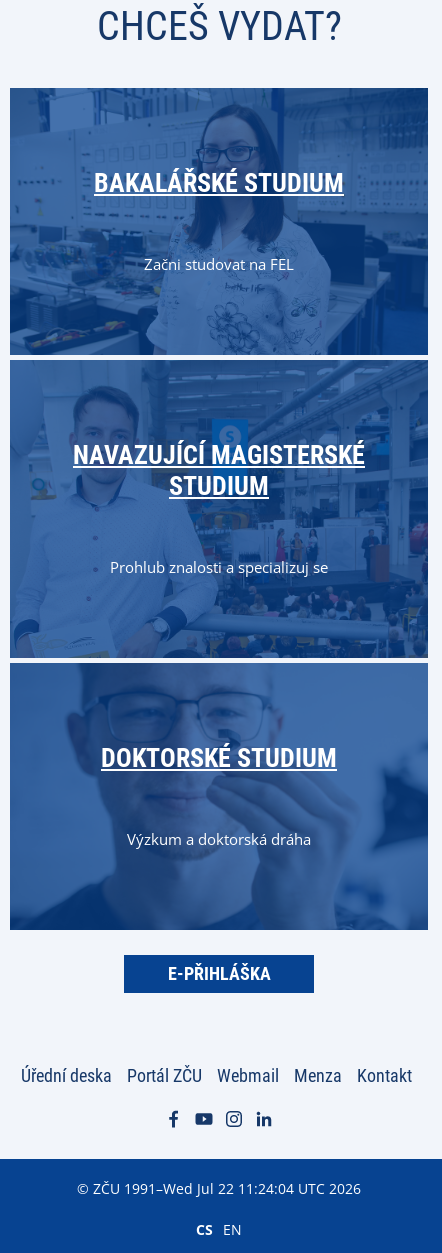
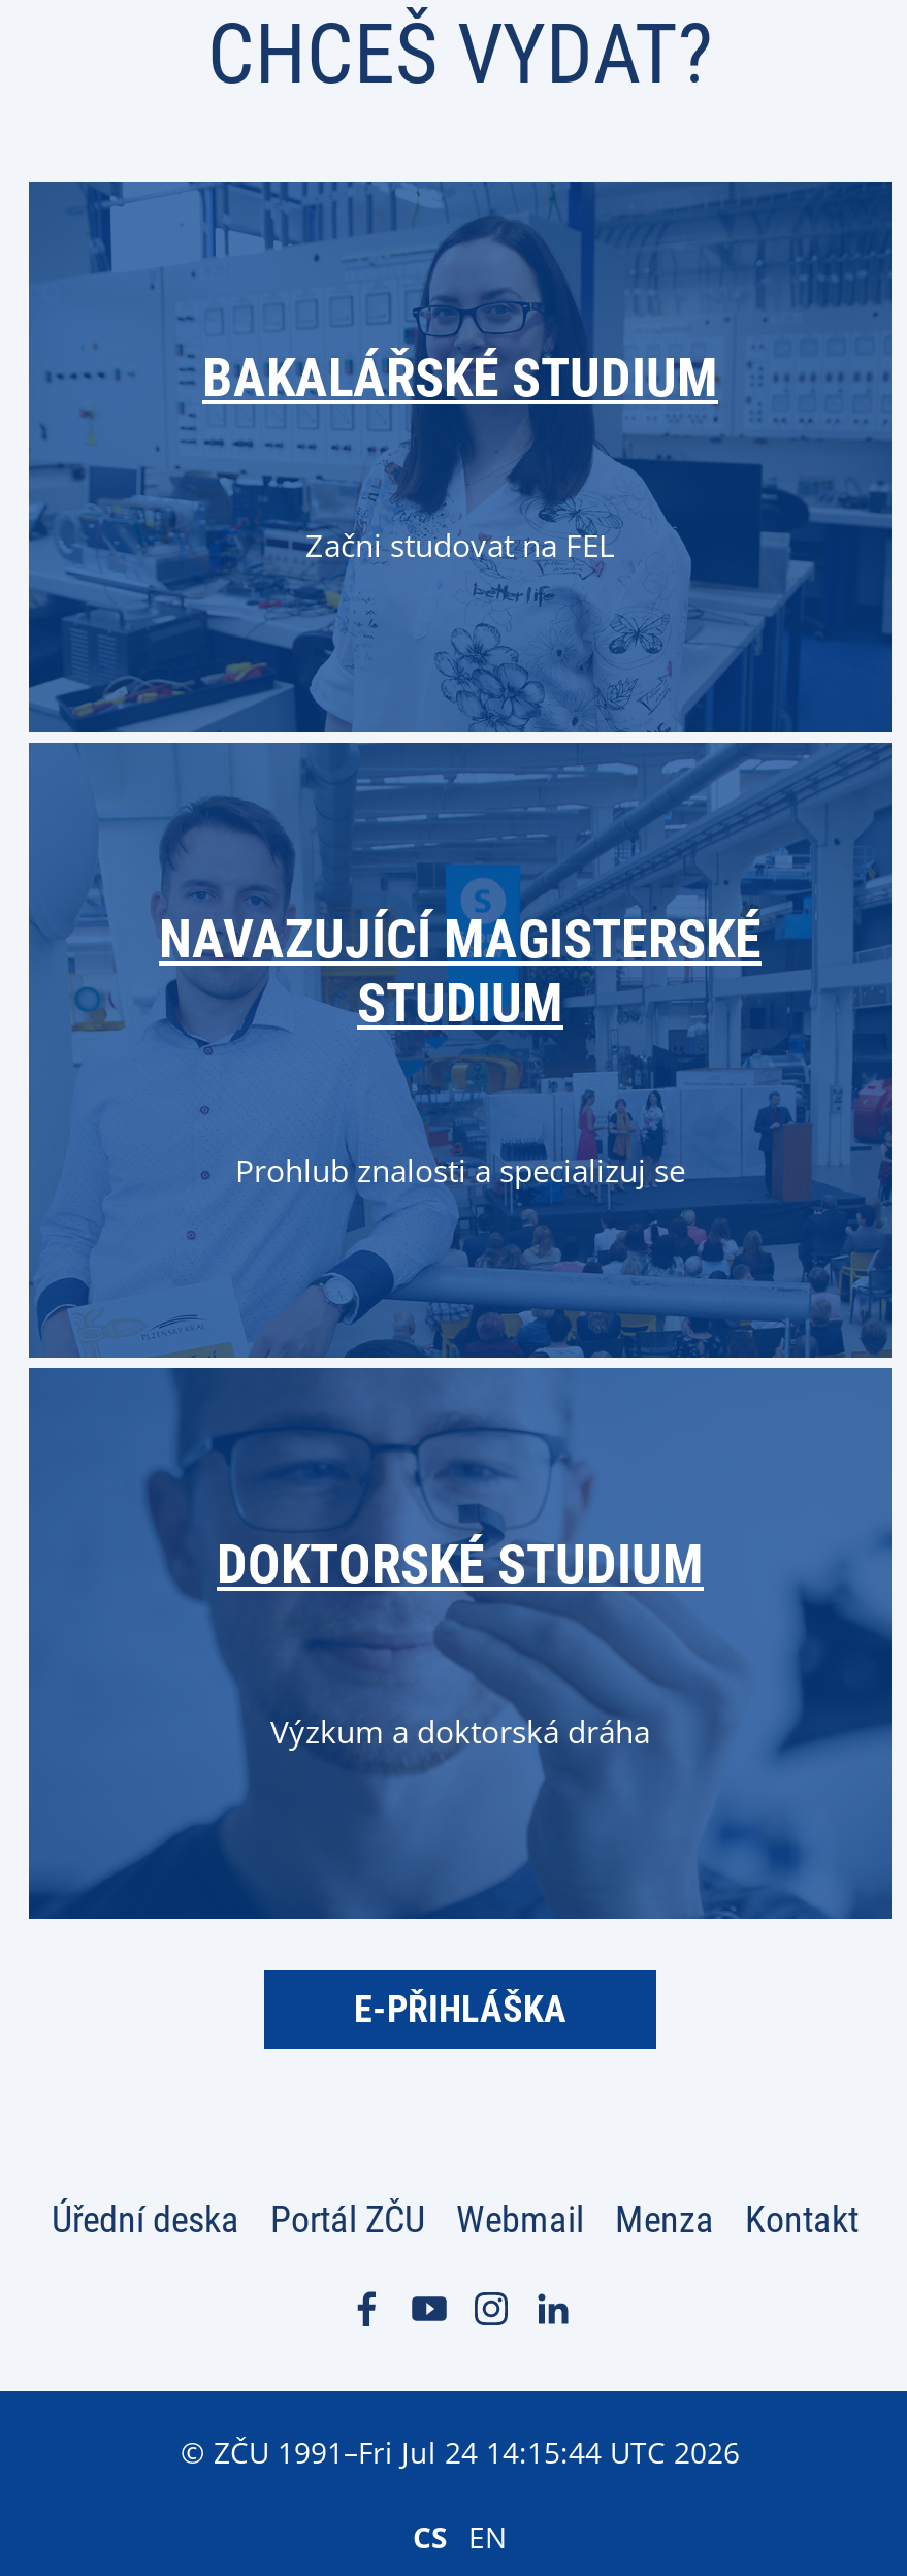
- © ZČU 1991–Wed Jul 22 11:24:04 UTC 2026
+ © ZČU 1991–Fri Jul 24 14:15:44 UTC 2026
